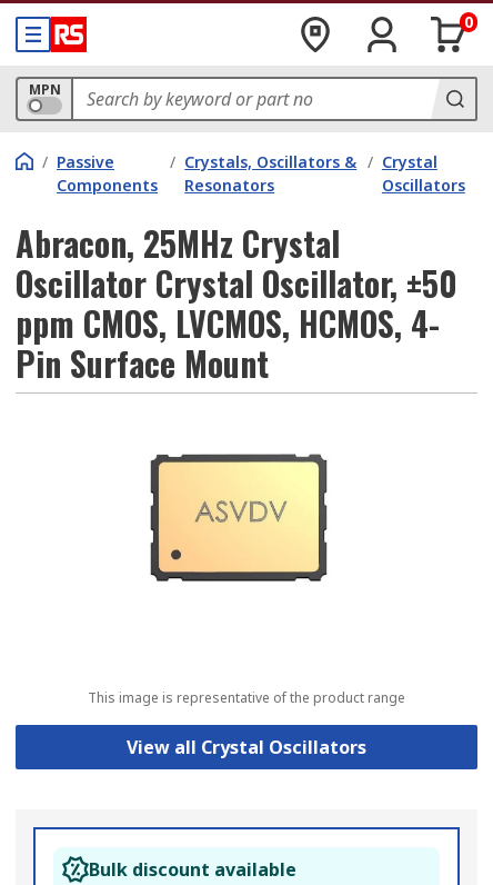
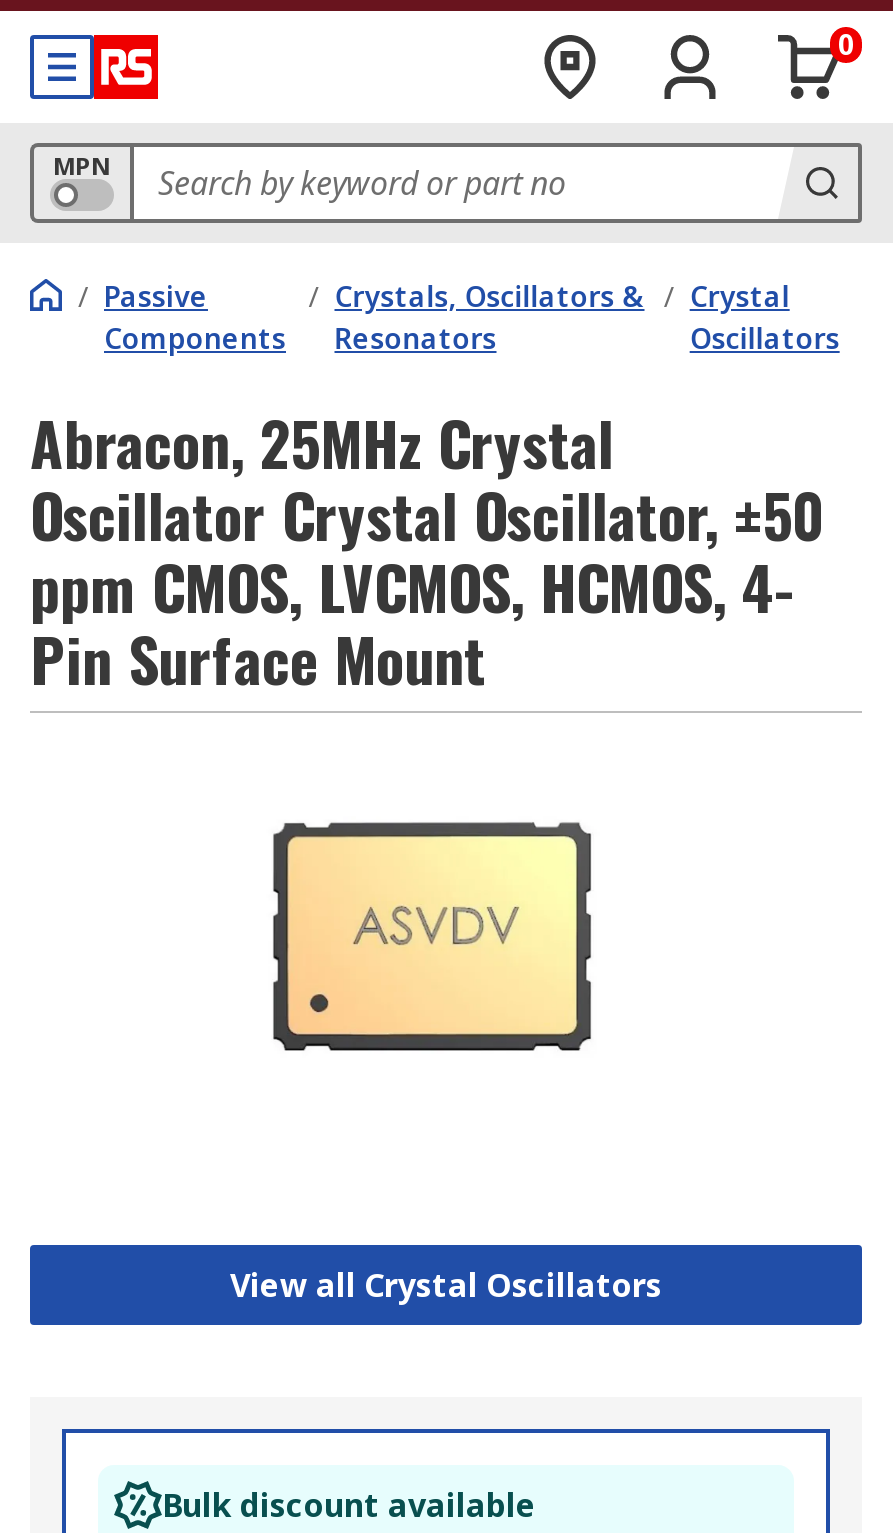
- This image is representative of the product range
